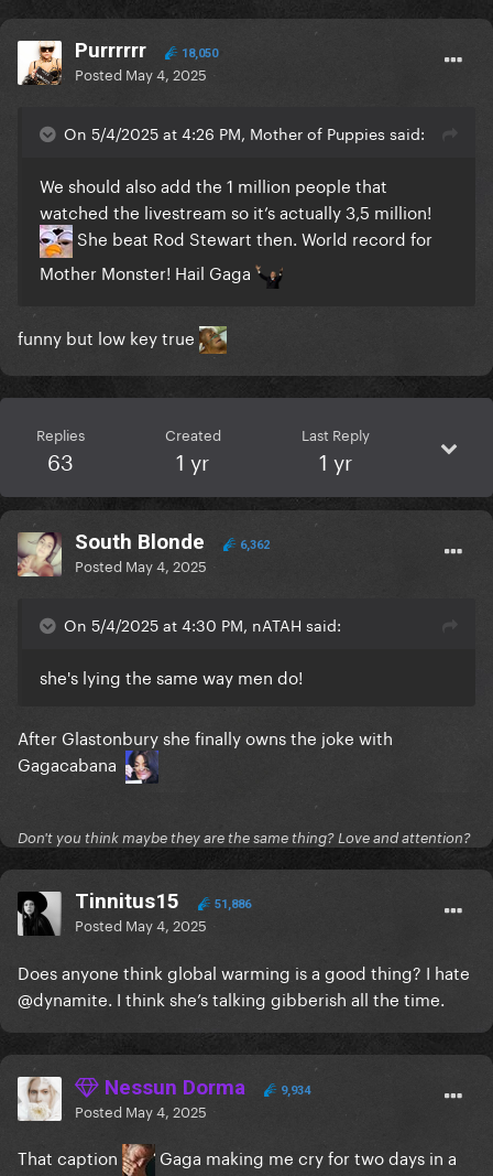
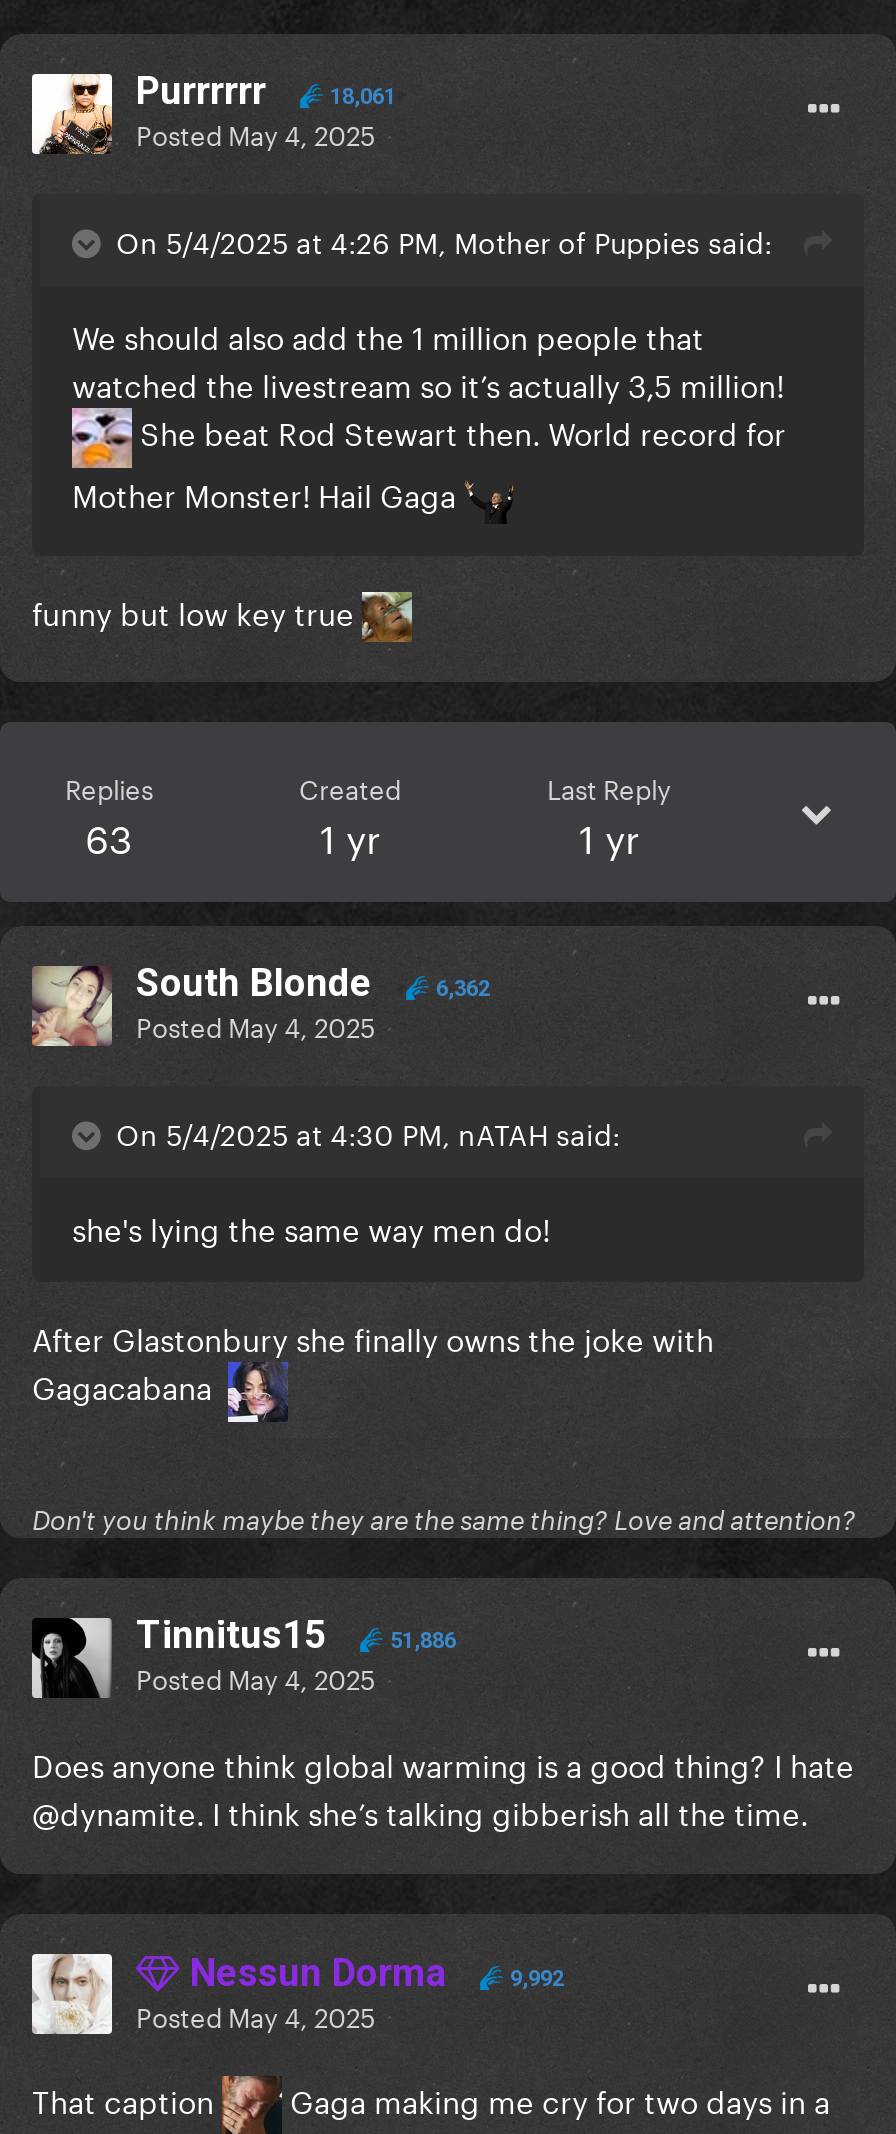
- 18,050
+ 18,061

- 9,934
+ 9,992
